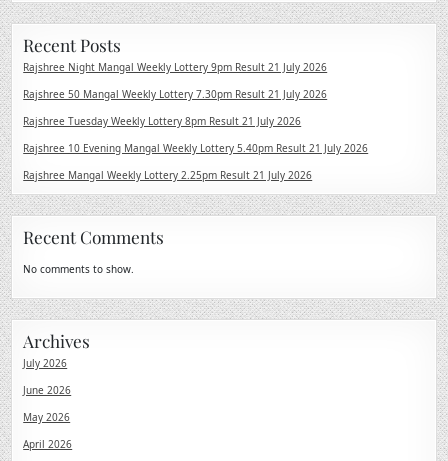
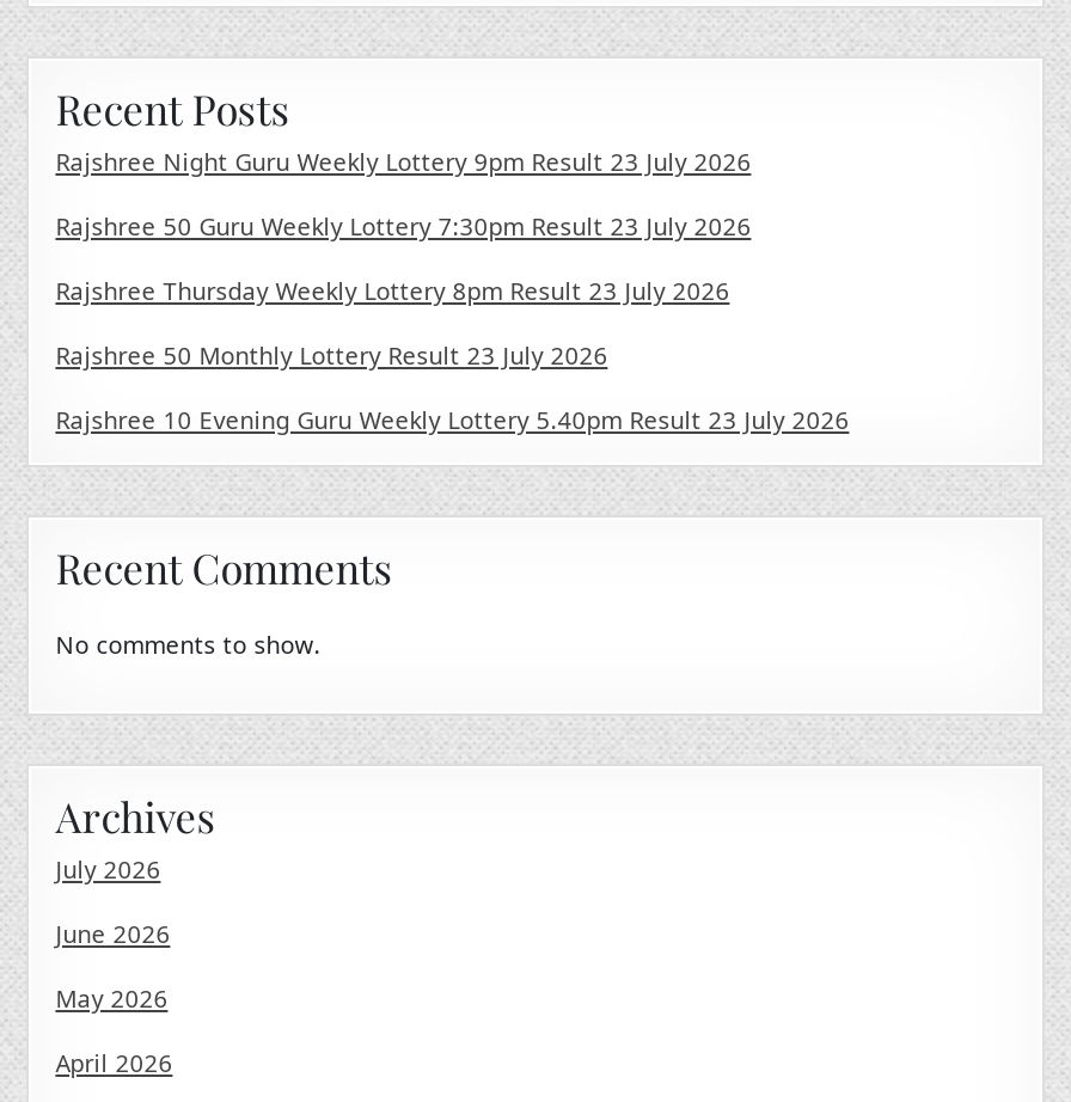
- Rajshree Night Mangal Weekly Lottery 9pm Result 21 July 2026
+ Rajshree Night Guru Weekly Lottery 9pm Result 23 July 2026

- Rajshree 50 Mangal Weekly Lottery 7.30pm Result 21 July 2026
+ Rajshree 50 Guru Weekly Lottery 7:30pm Result 23 July 2026

- Rajshree Tuesday Weekly Lottery 8pm Result 21 July 2026
+ Rajshree Thursday Weekly Lottery 8pm Result 23 July 2026

- Rajshree 10 Evening Mangal Weekly Lottery 5.40pm Result 21 July 2026
+ Rajshree 50 Monthly Lottery Result 23 July 2026

- Rajshree Mangal Weekly Lottery 2.25pm Result 21 July 2026
+ Rajshree 10 Evening Guru Weekly Lottery 5.40pm Result 23 July 2026
